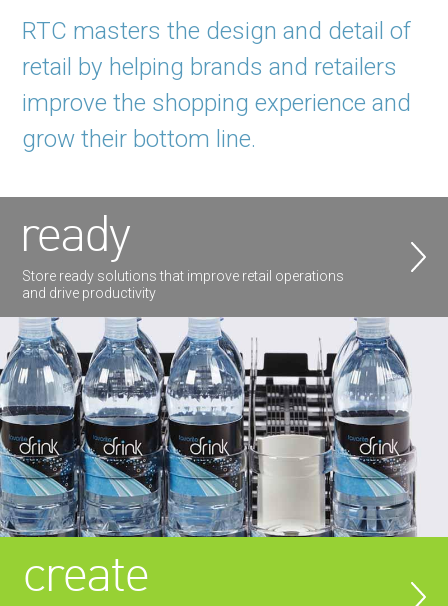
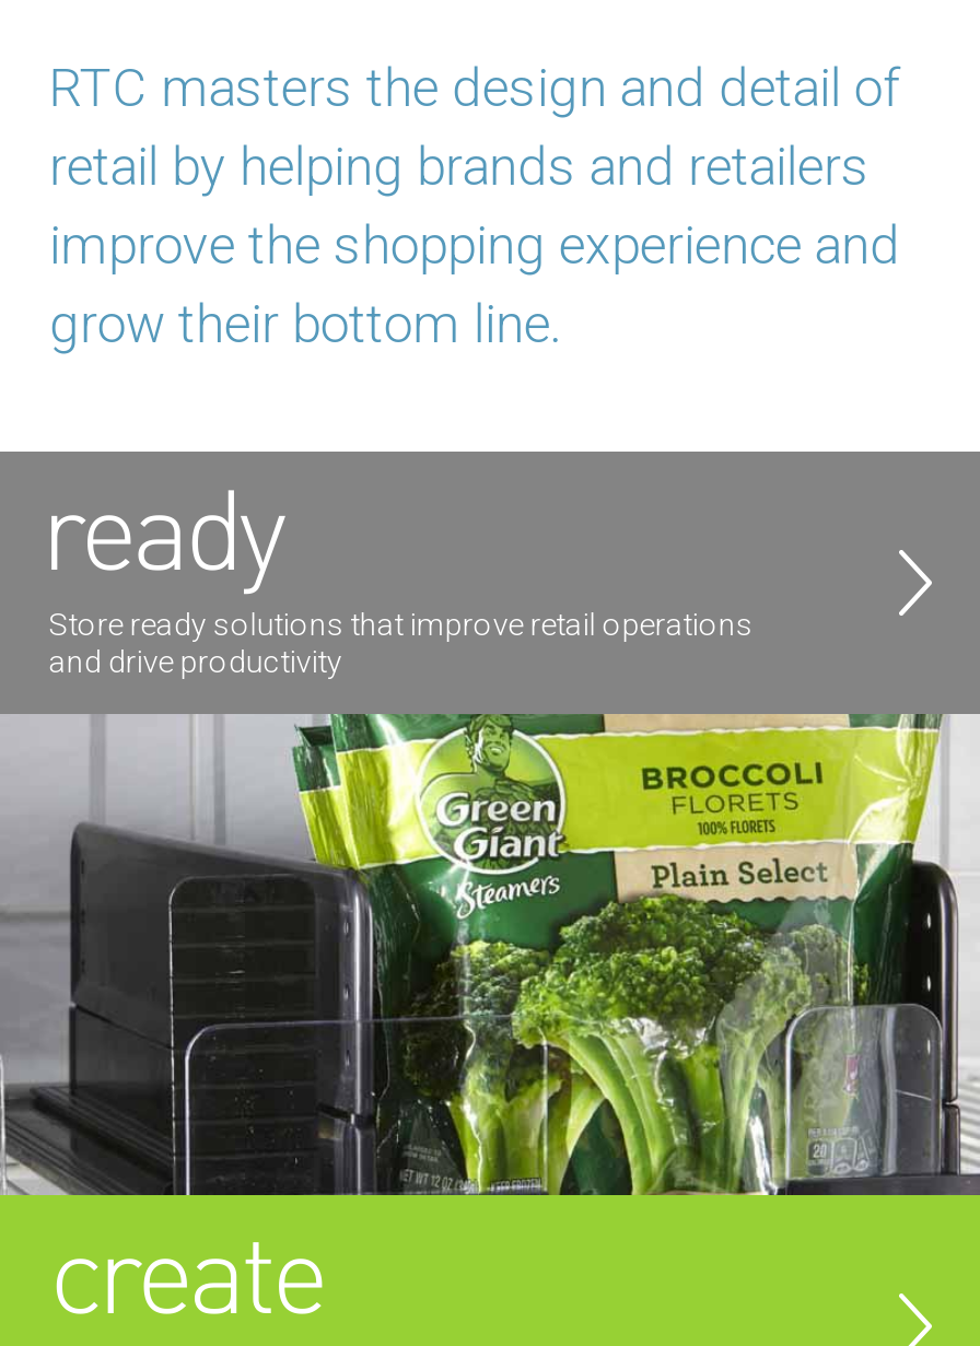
- [image]
+ [image]
